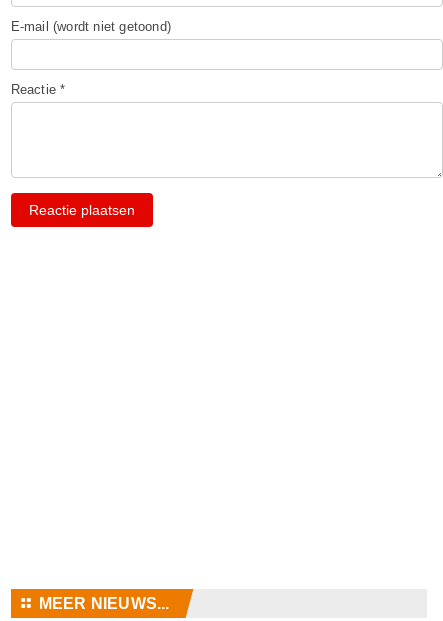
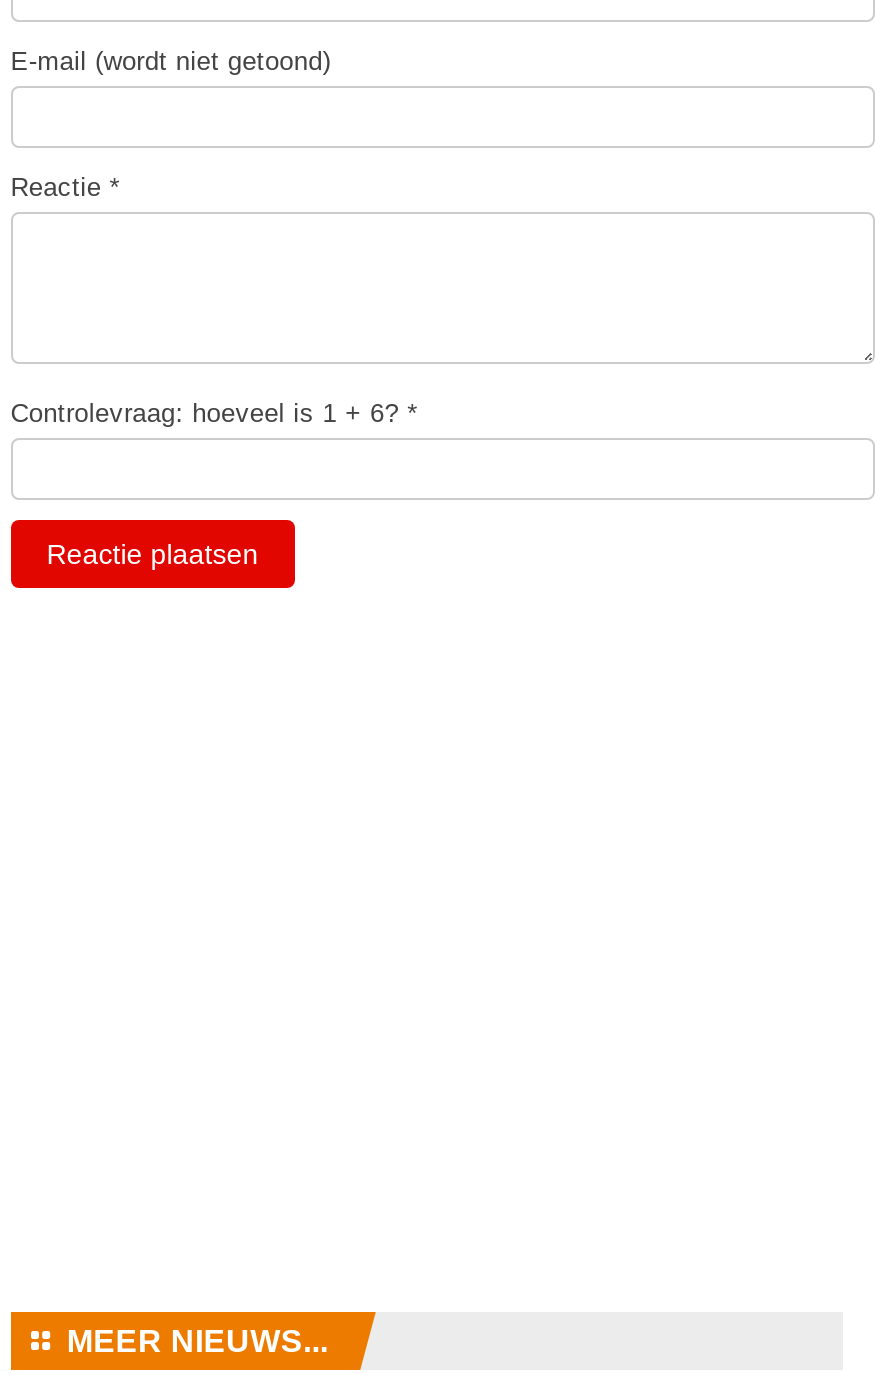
+ Controlevraag: hoeveel is 1 + 6? *
